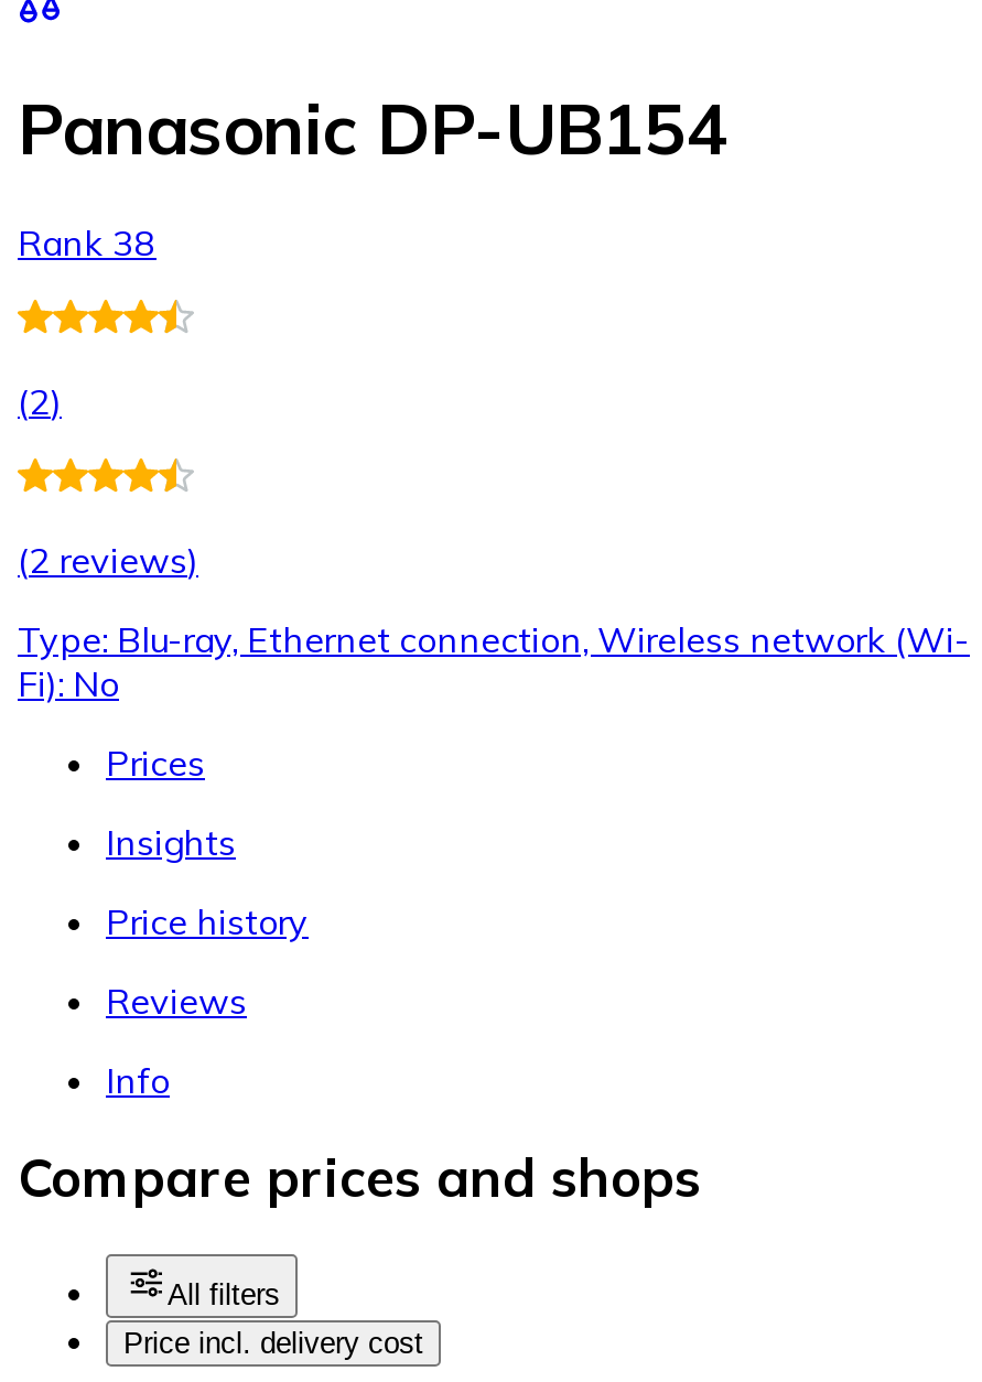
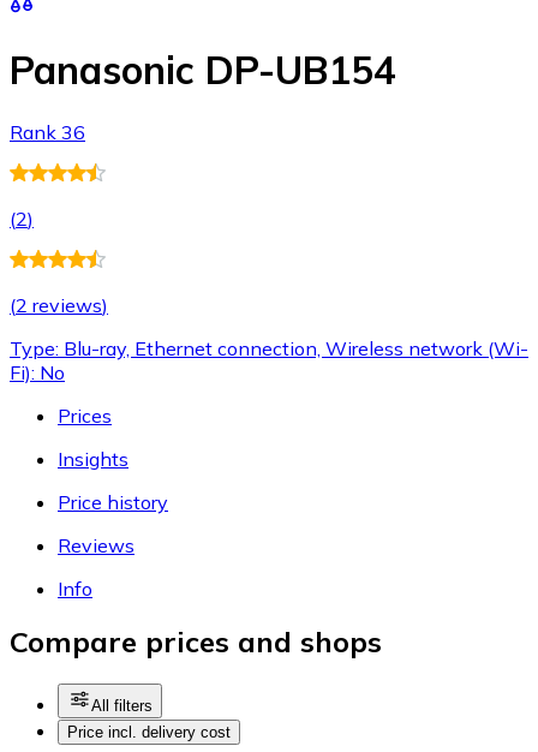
- Rank 38
+ Rank 36
